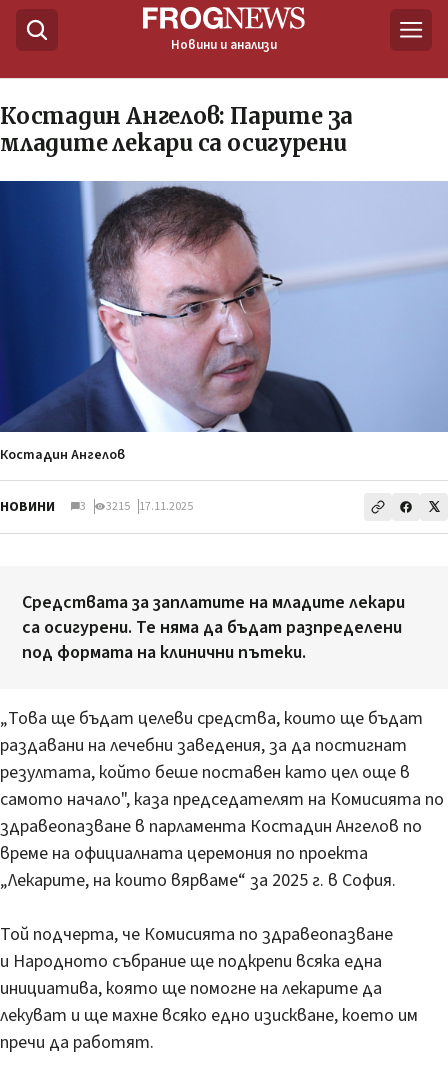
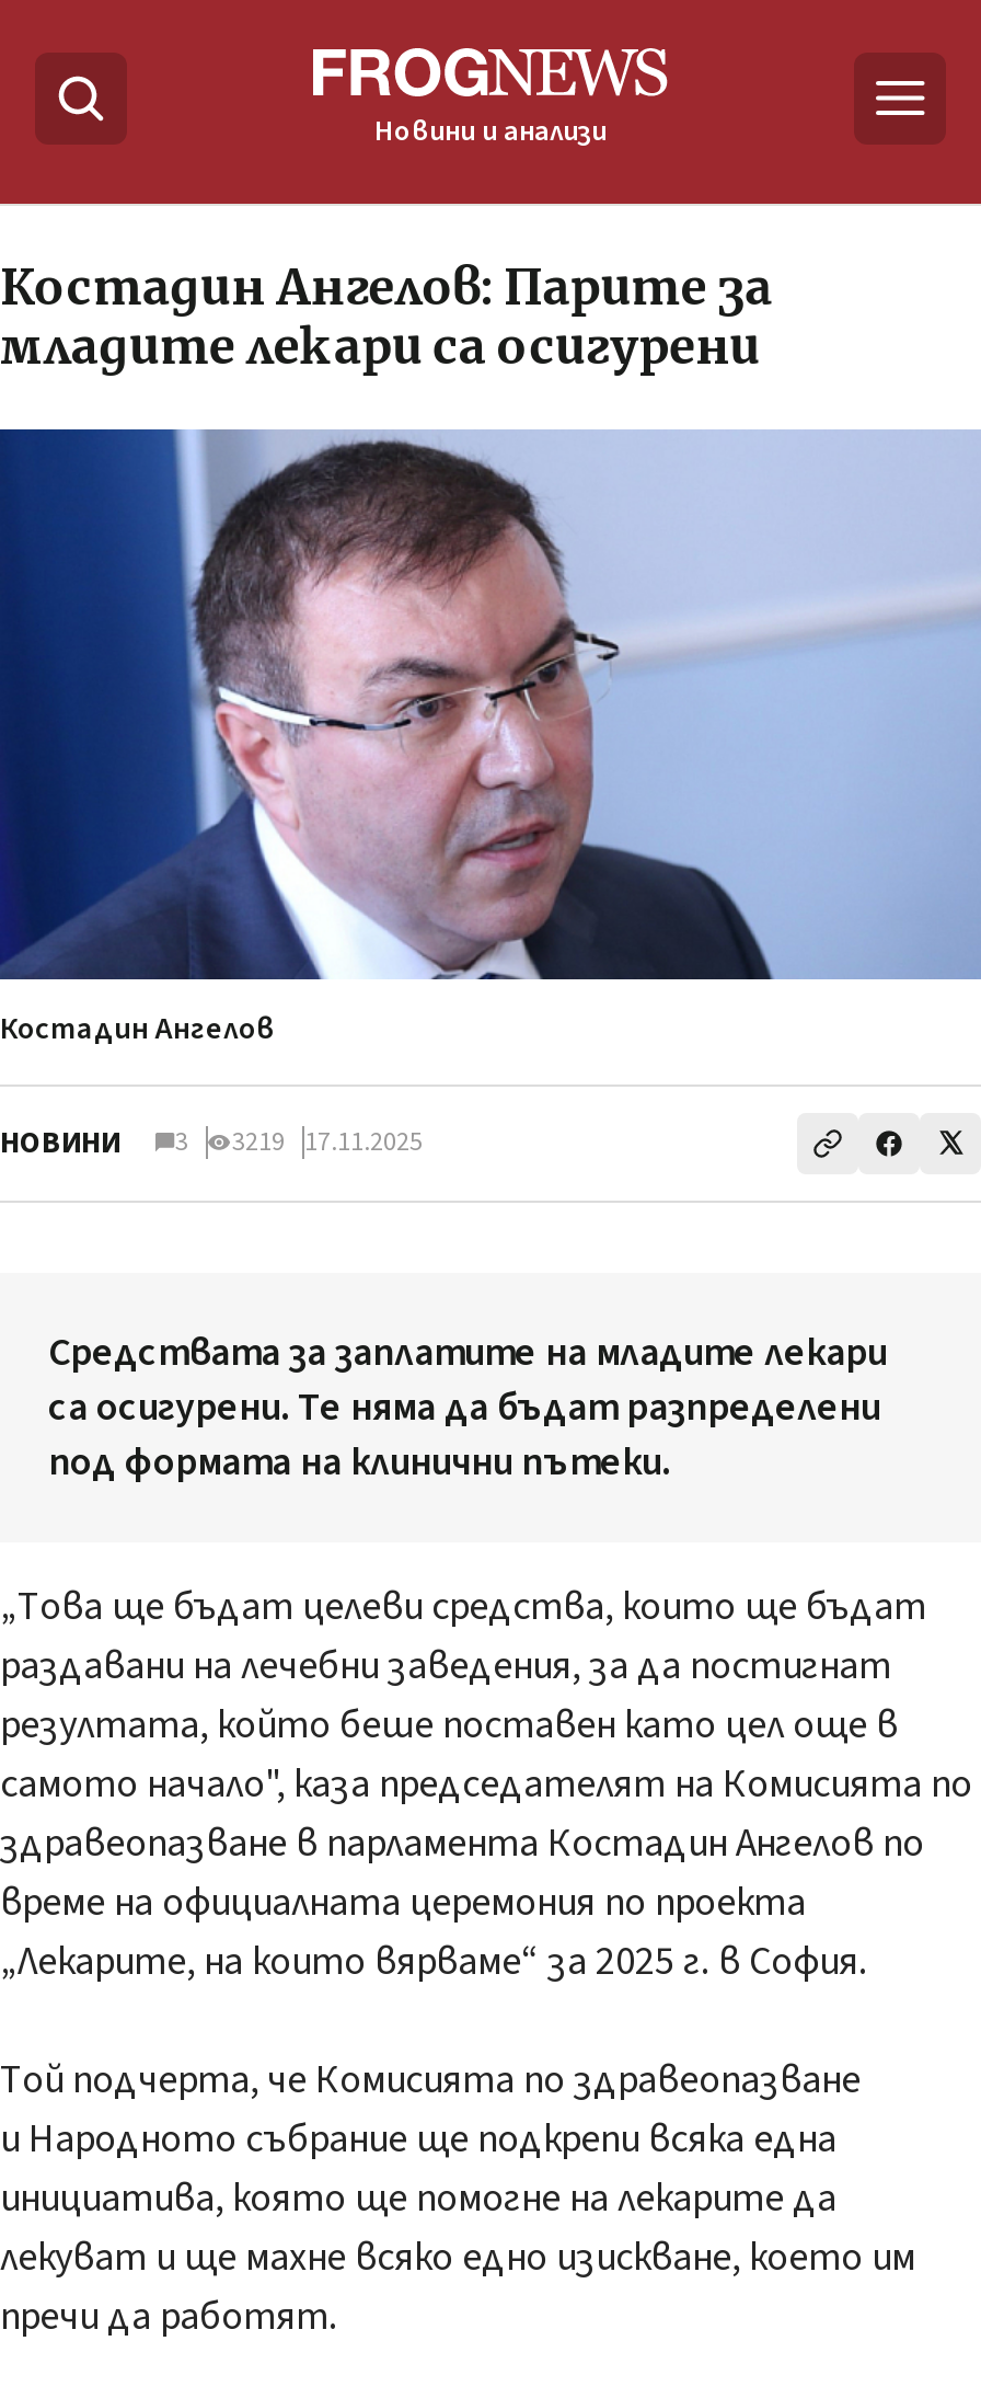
- НОВИНИ 3 3215 17.11.2025
+ НОВИНИ 3 3219 17.11.2025
